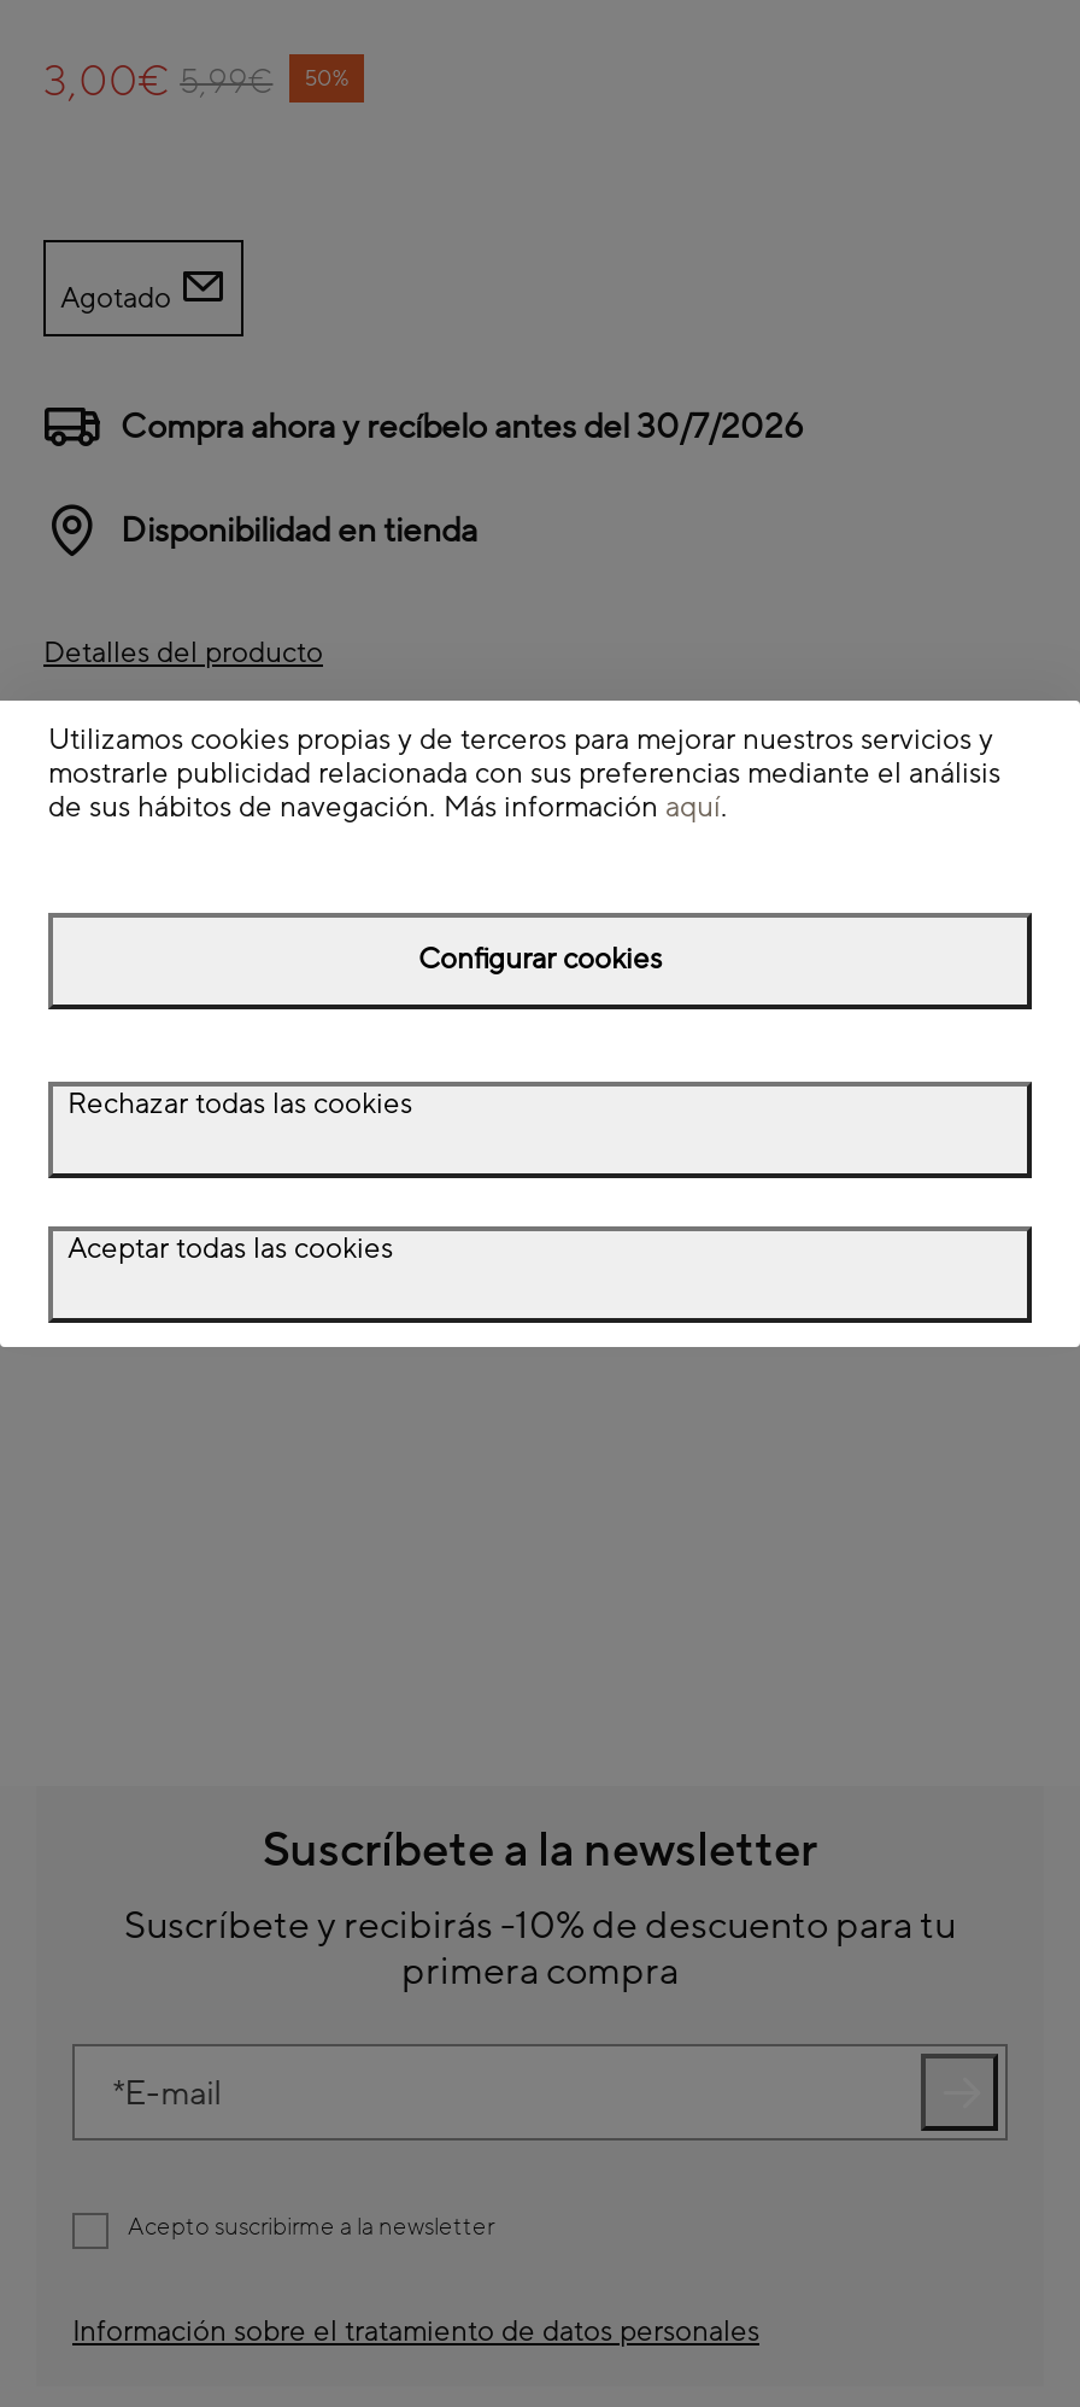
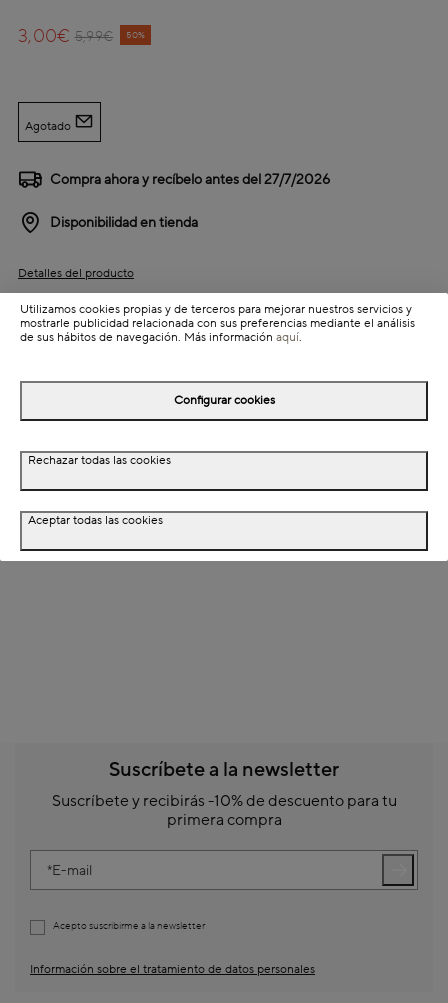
- Compra ahora y recíbelo antes del 30/7/2026
+ Compra ahora y recíbelo antes del 27/7/2026
